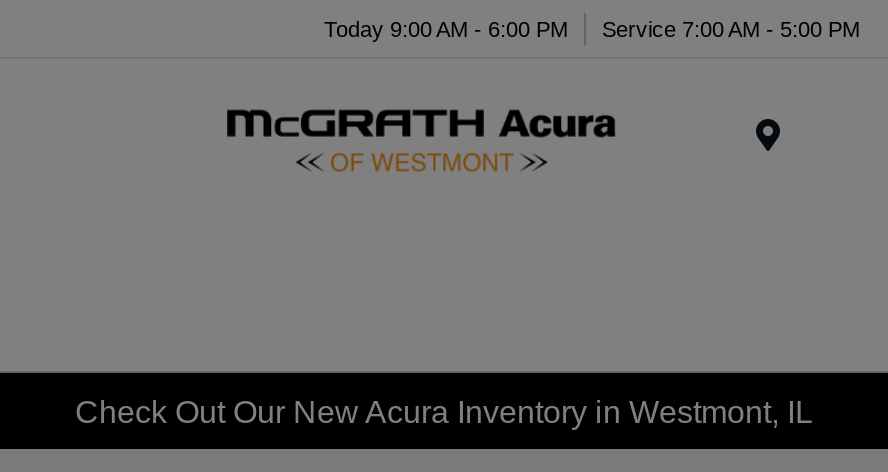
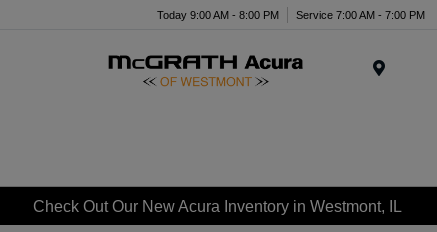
- Today 9:00 AM - 6:00 PM
+ Today 9:00 AM - 8:00 PM

- Service 7:00 AM - 5:00 PM
+ Service 7:00 AM - 7:00 PM
